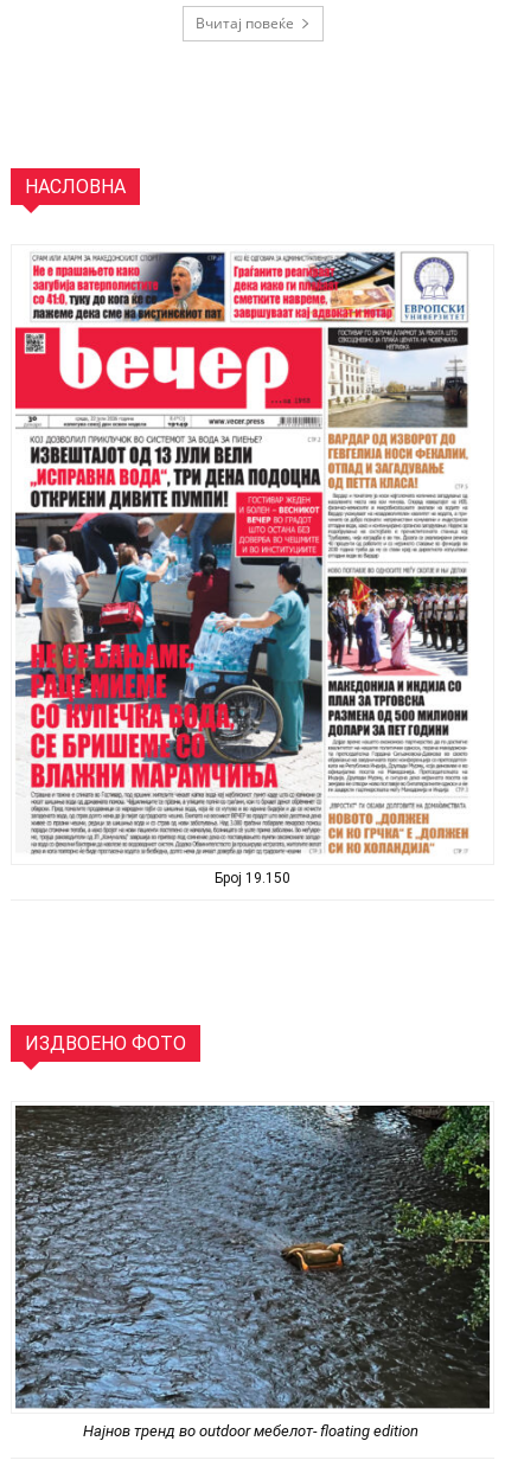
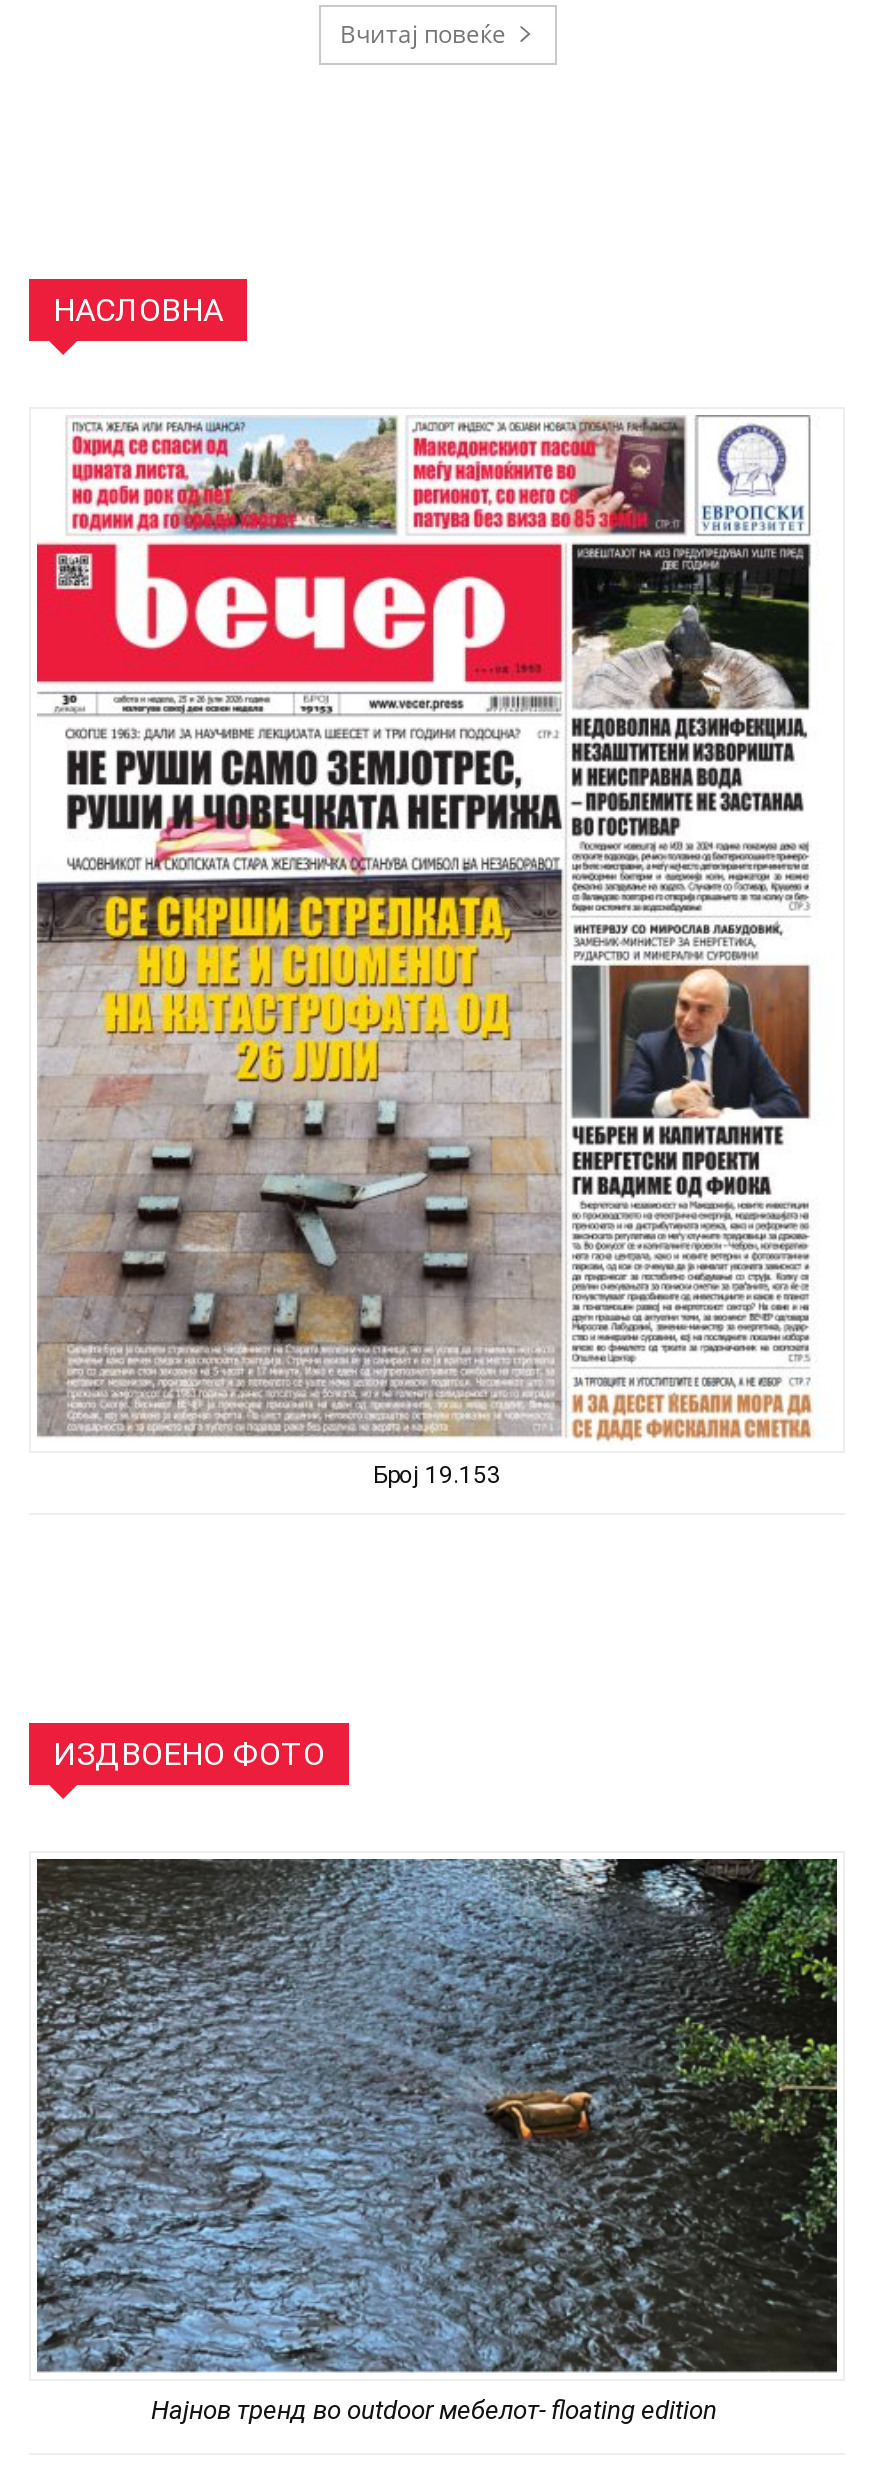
- [image]
- Број 19.150
+ [image]
+ Број 19.153
